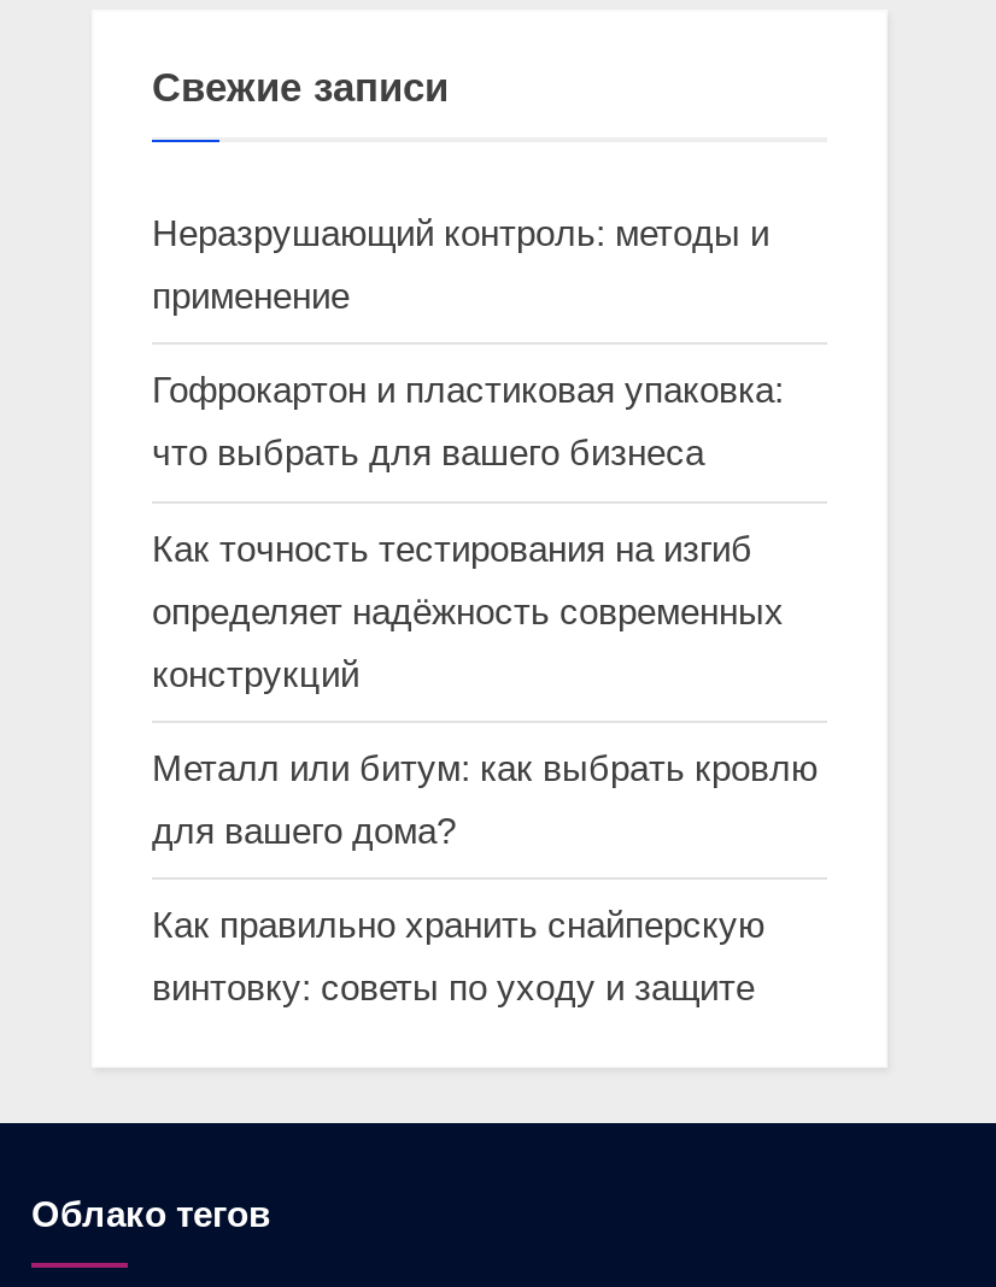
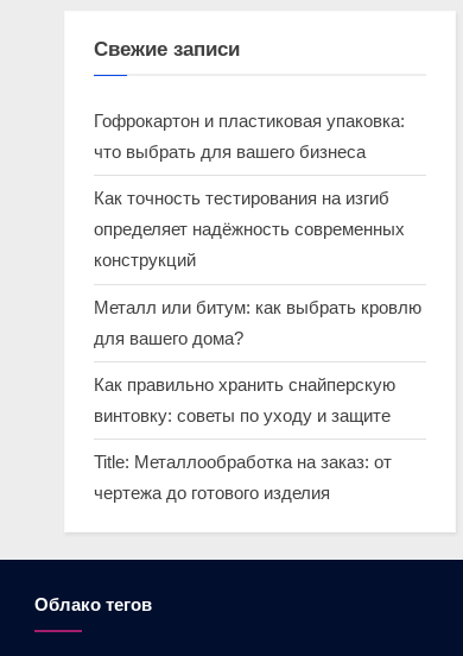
- Неразрушающий контроль: методы и
- применение

moved up: Гофрокартон и пластиковая упаковка: | что выбрать для вашего бизнеса | Как точность тестирования на изгиб | ... | Как правильно хранить снайперскую | винтовку: советы по уходу и защите

+ Title: Металлообработка на заказ: от
+ чертежа до готового изделия
